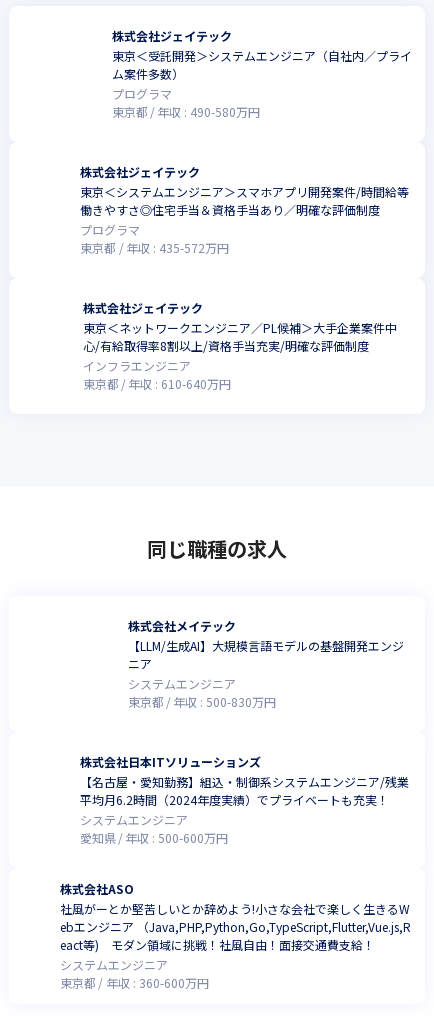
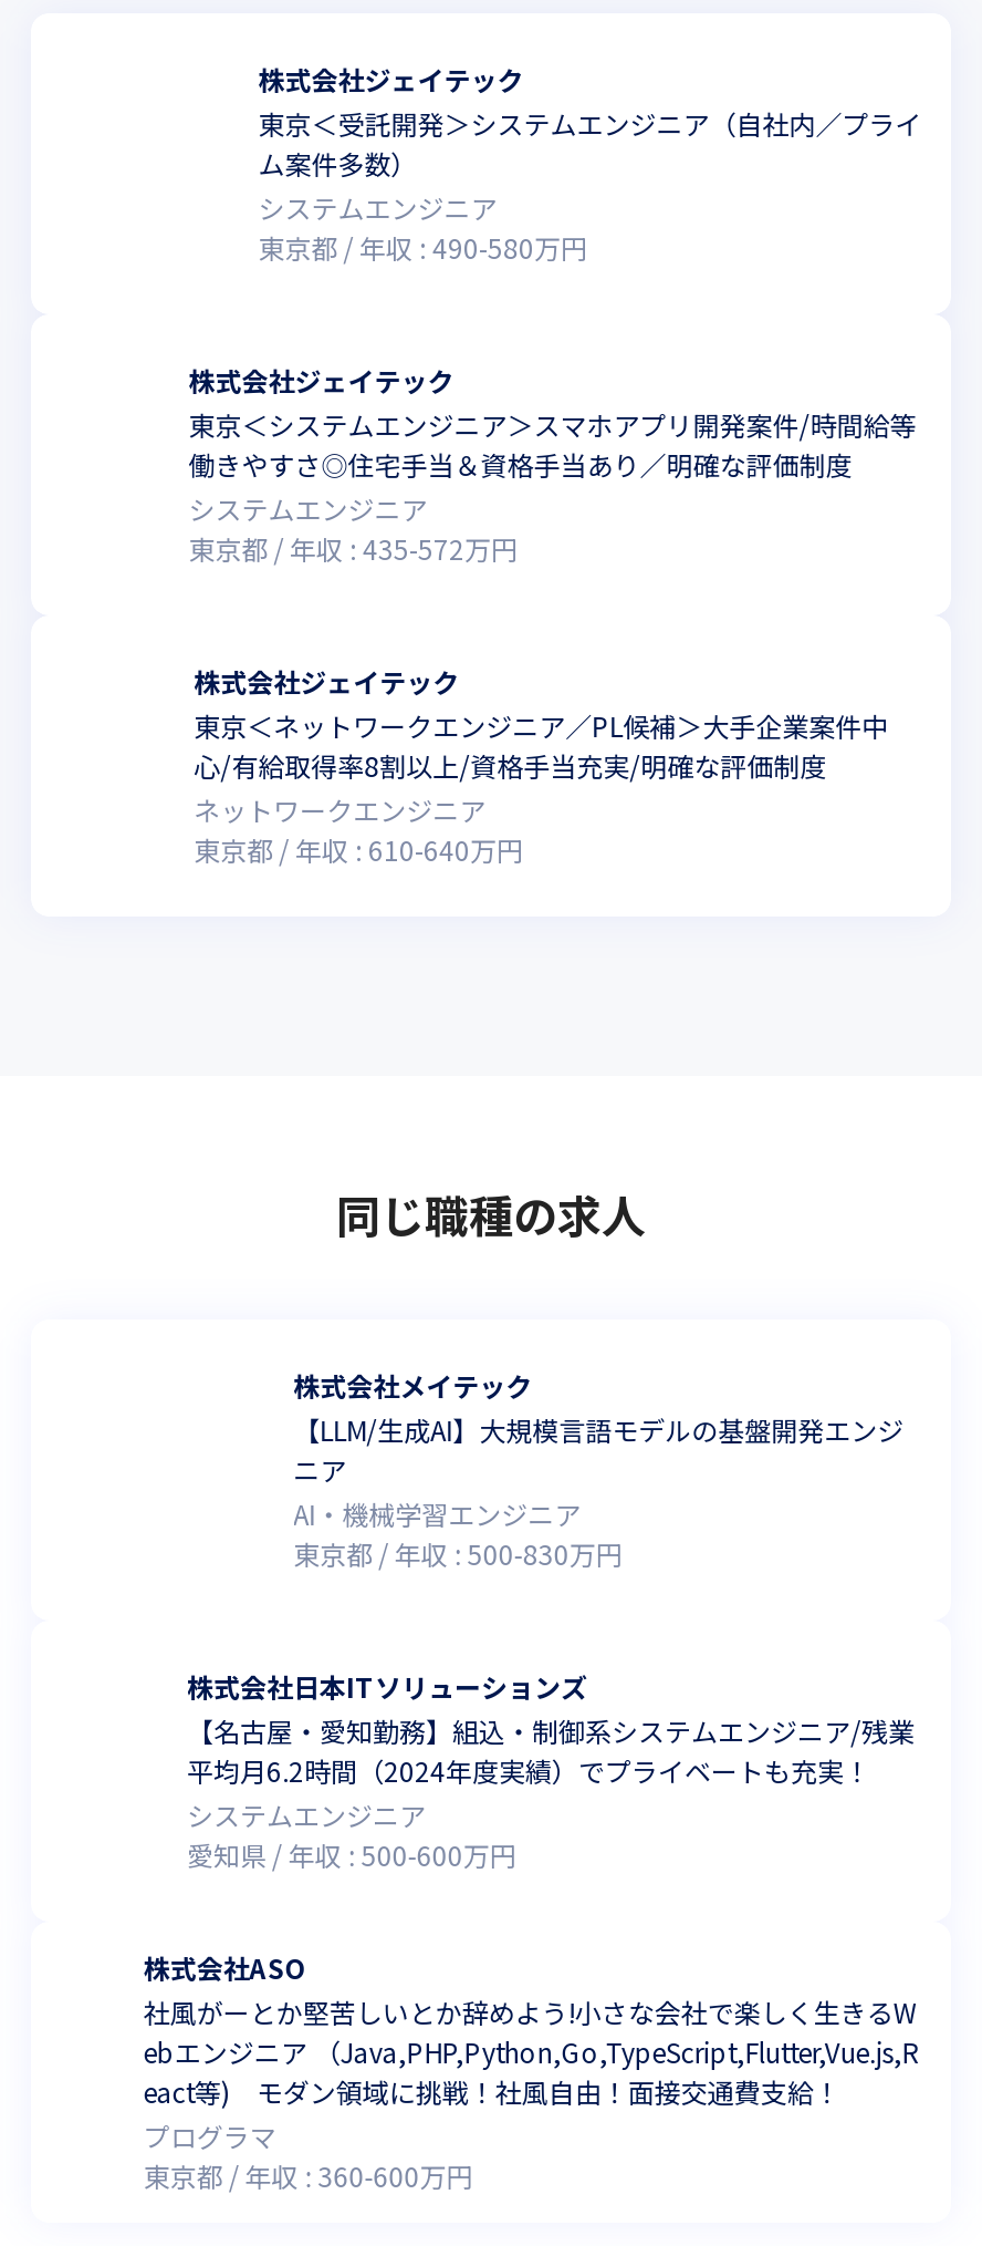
- プログラマ
+ システムエンジニア

- プログラマ
+ システムエンジニア

- インフラエンジニア
+ ネットワークエンジニア

- システムエンジニア
+ AI・機械学習エンジニア

- システムエンジニア
+ プログラマ
